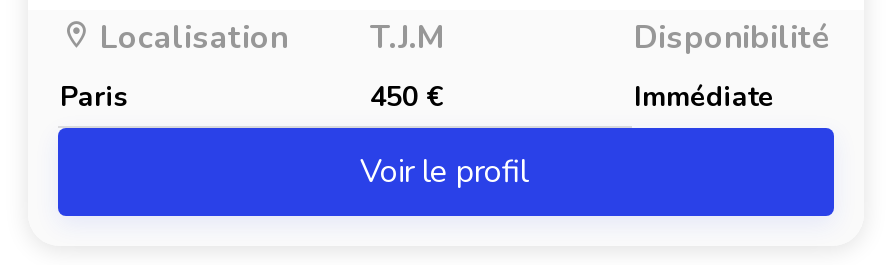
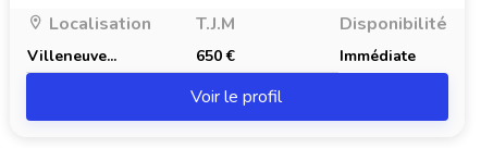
- Paris
- 450 €
+ Villeneuve...
+ 650 €
